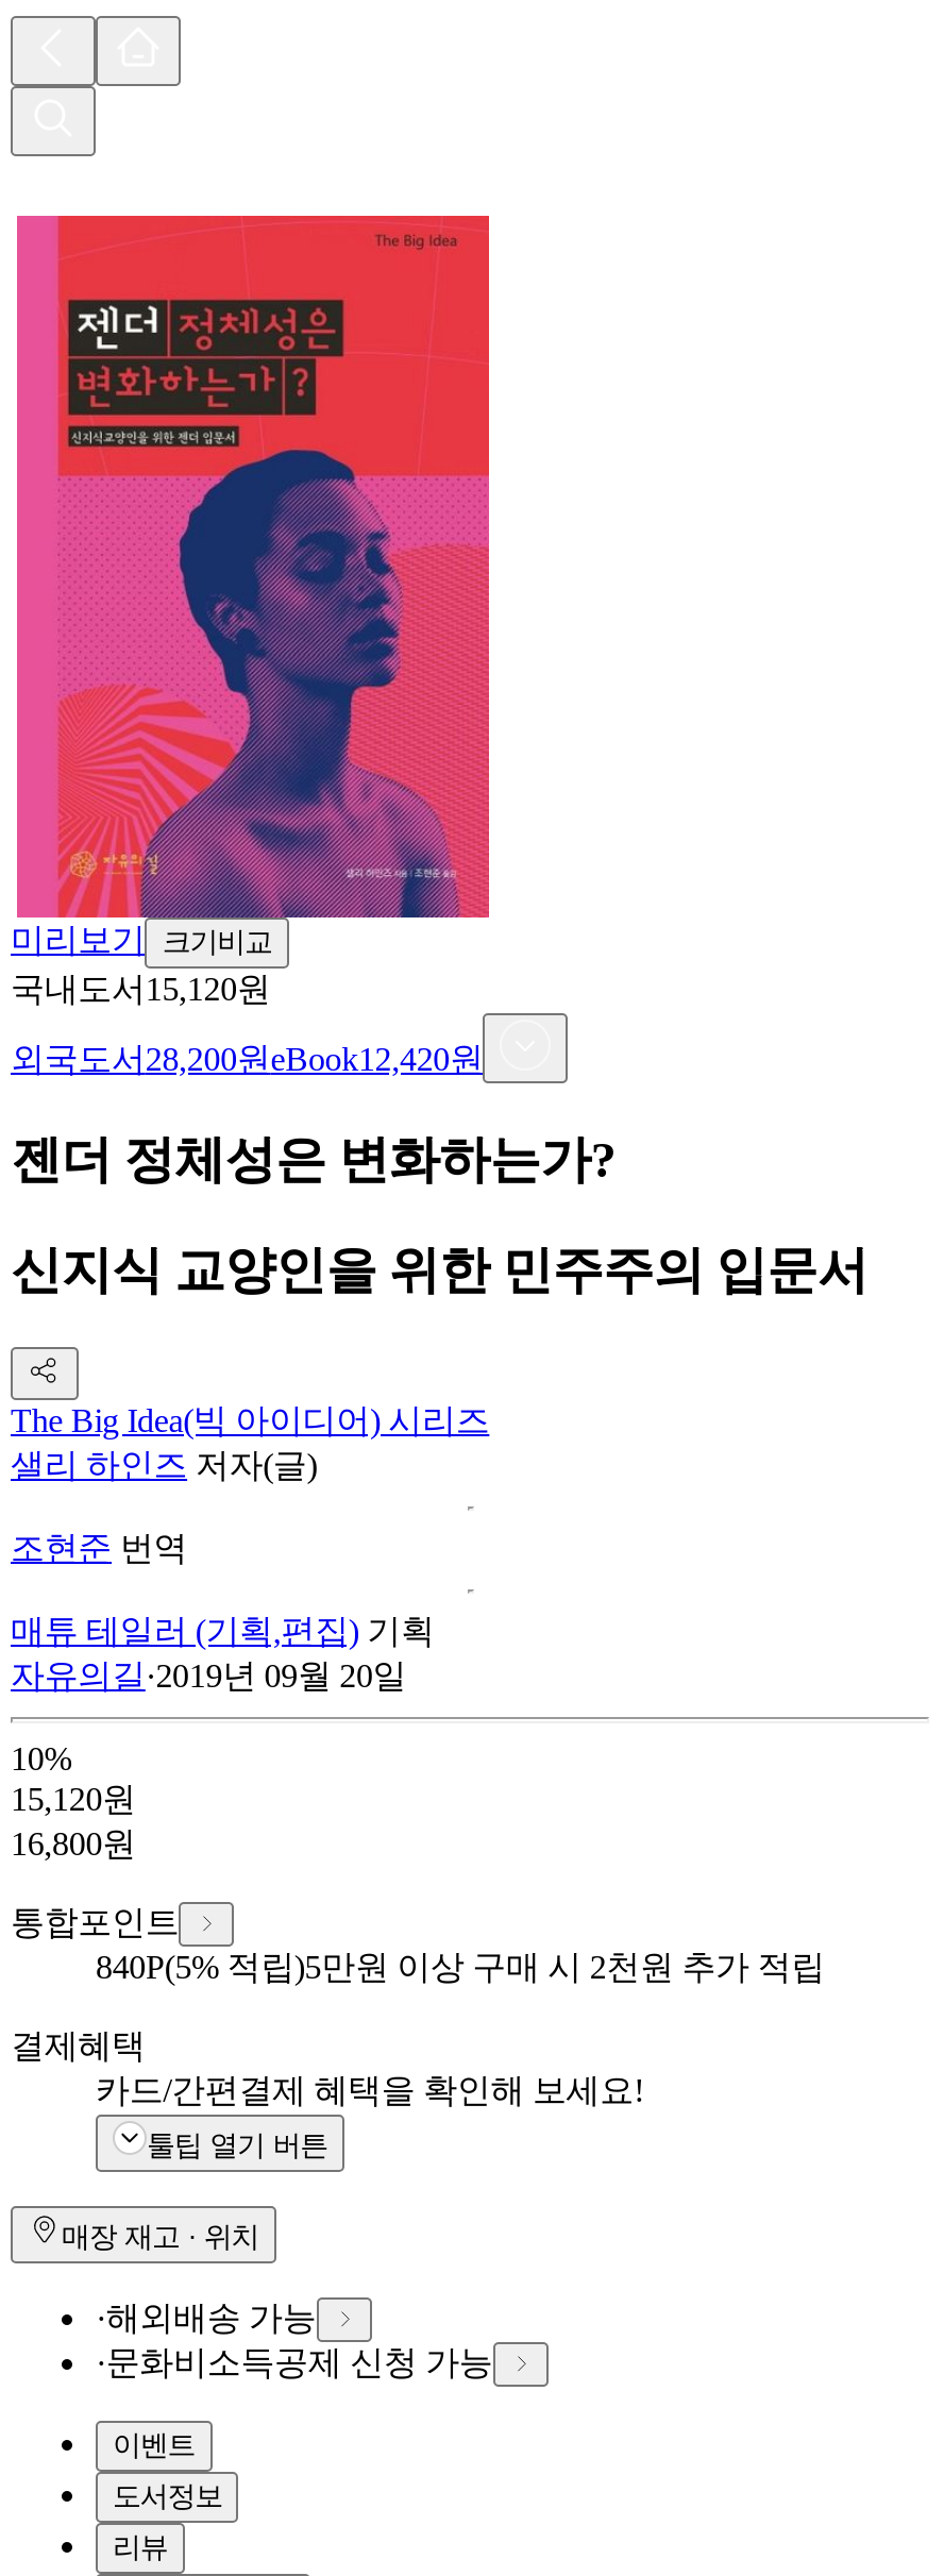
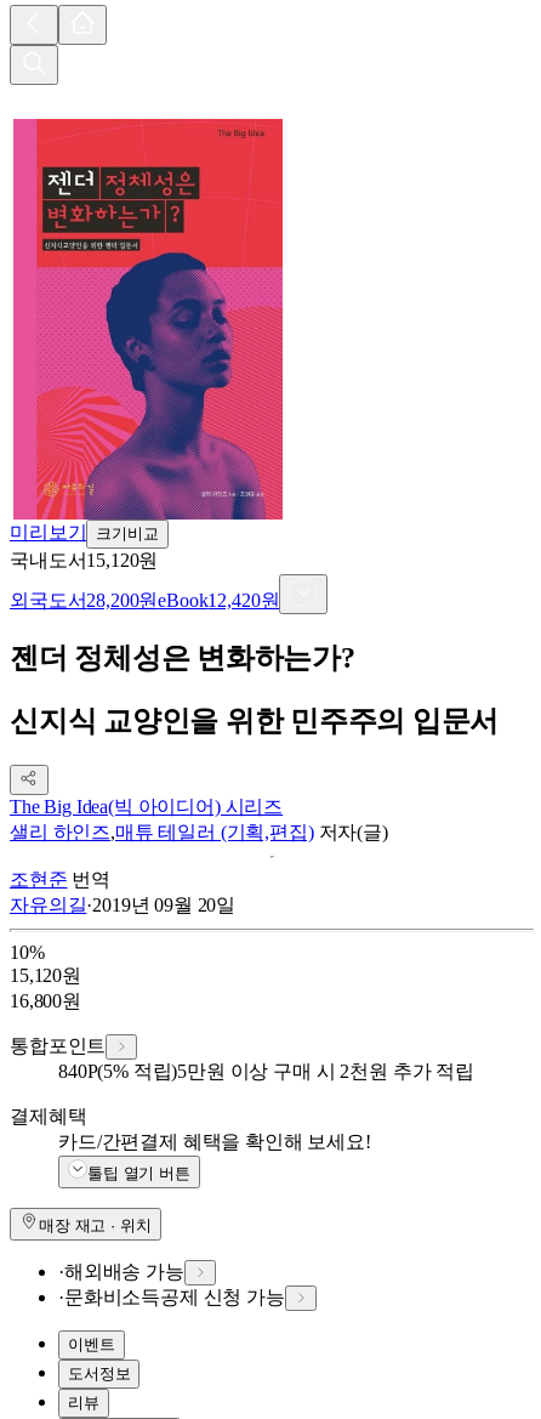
- 샐리 하인즈 저자(글)
+ 샐리 하인즈, 매튜 테일러 (기획,편집) 저자(글)

- 매튜 테일러 (기획,편집) 기획
